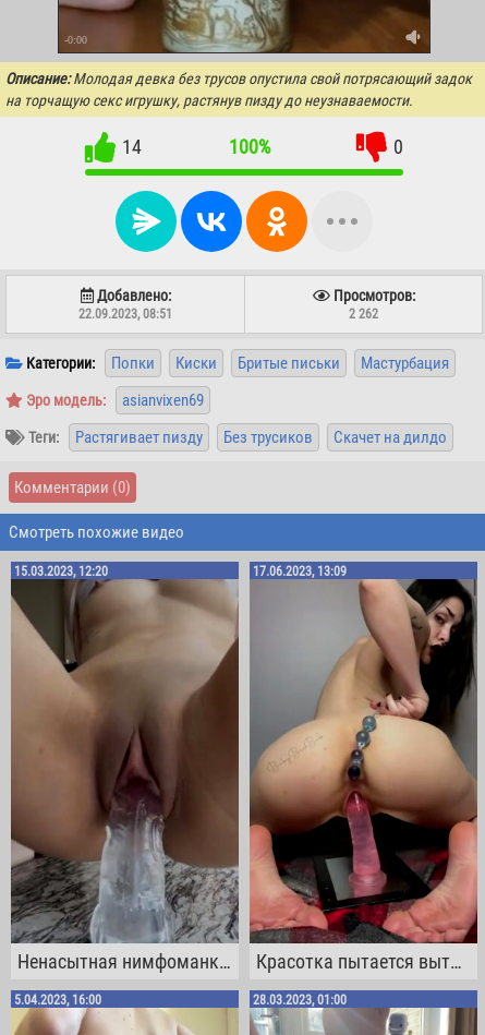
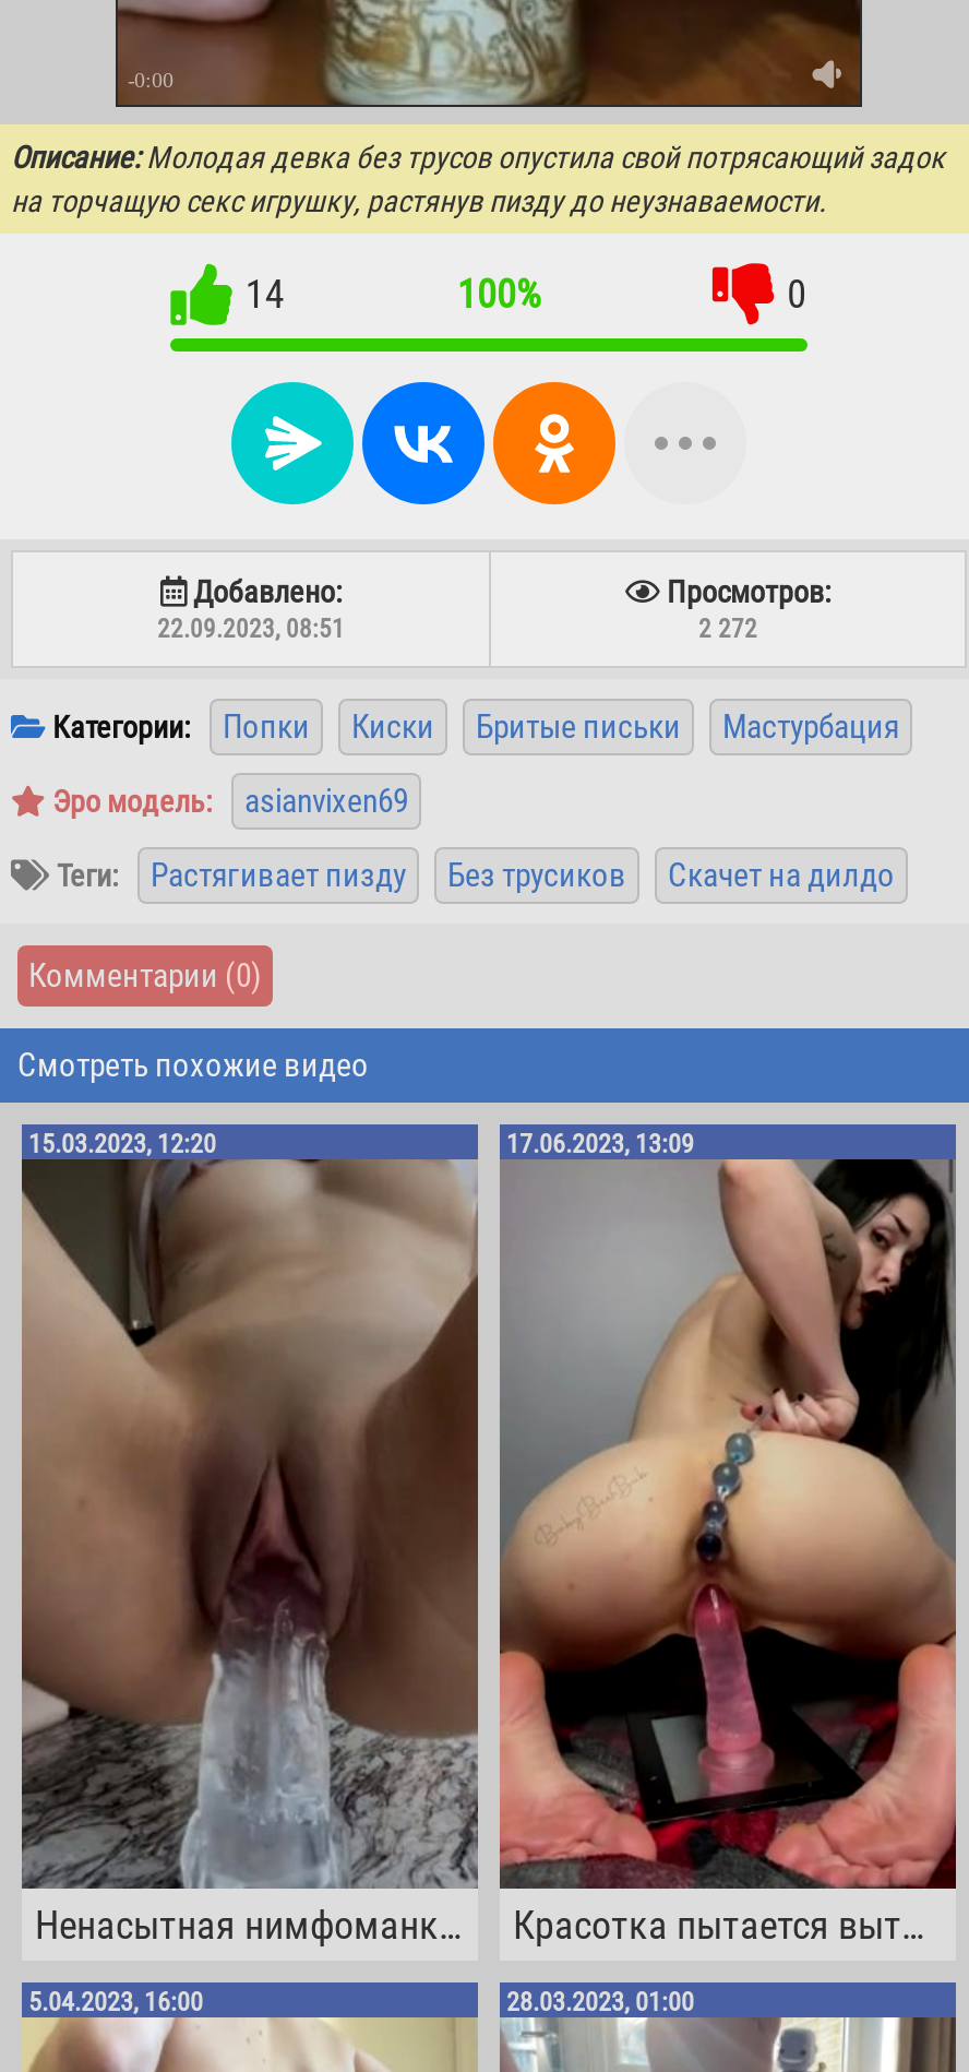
- 2 262
+ 2 272
